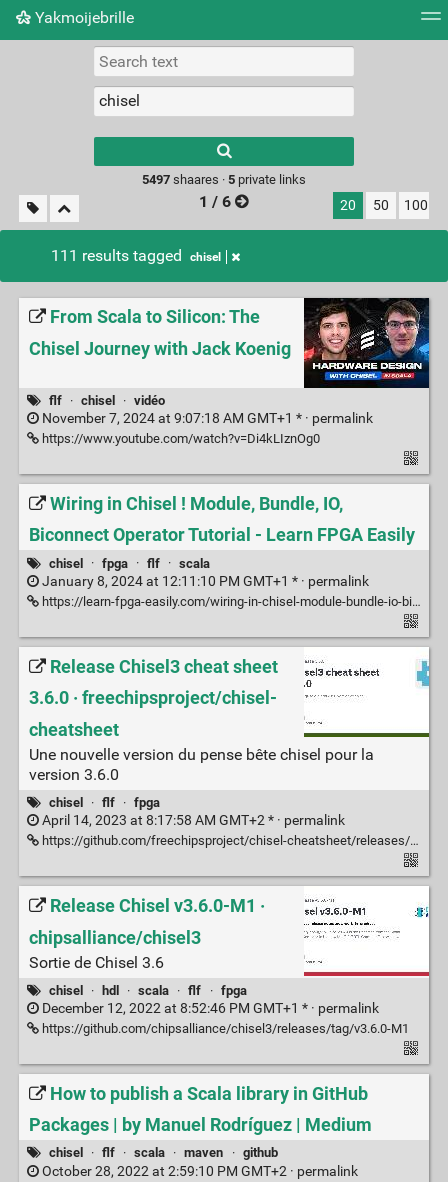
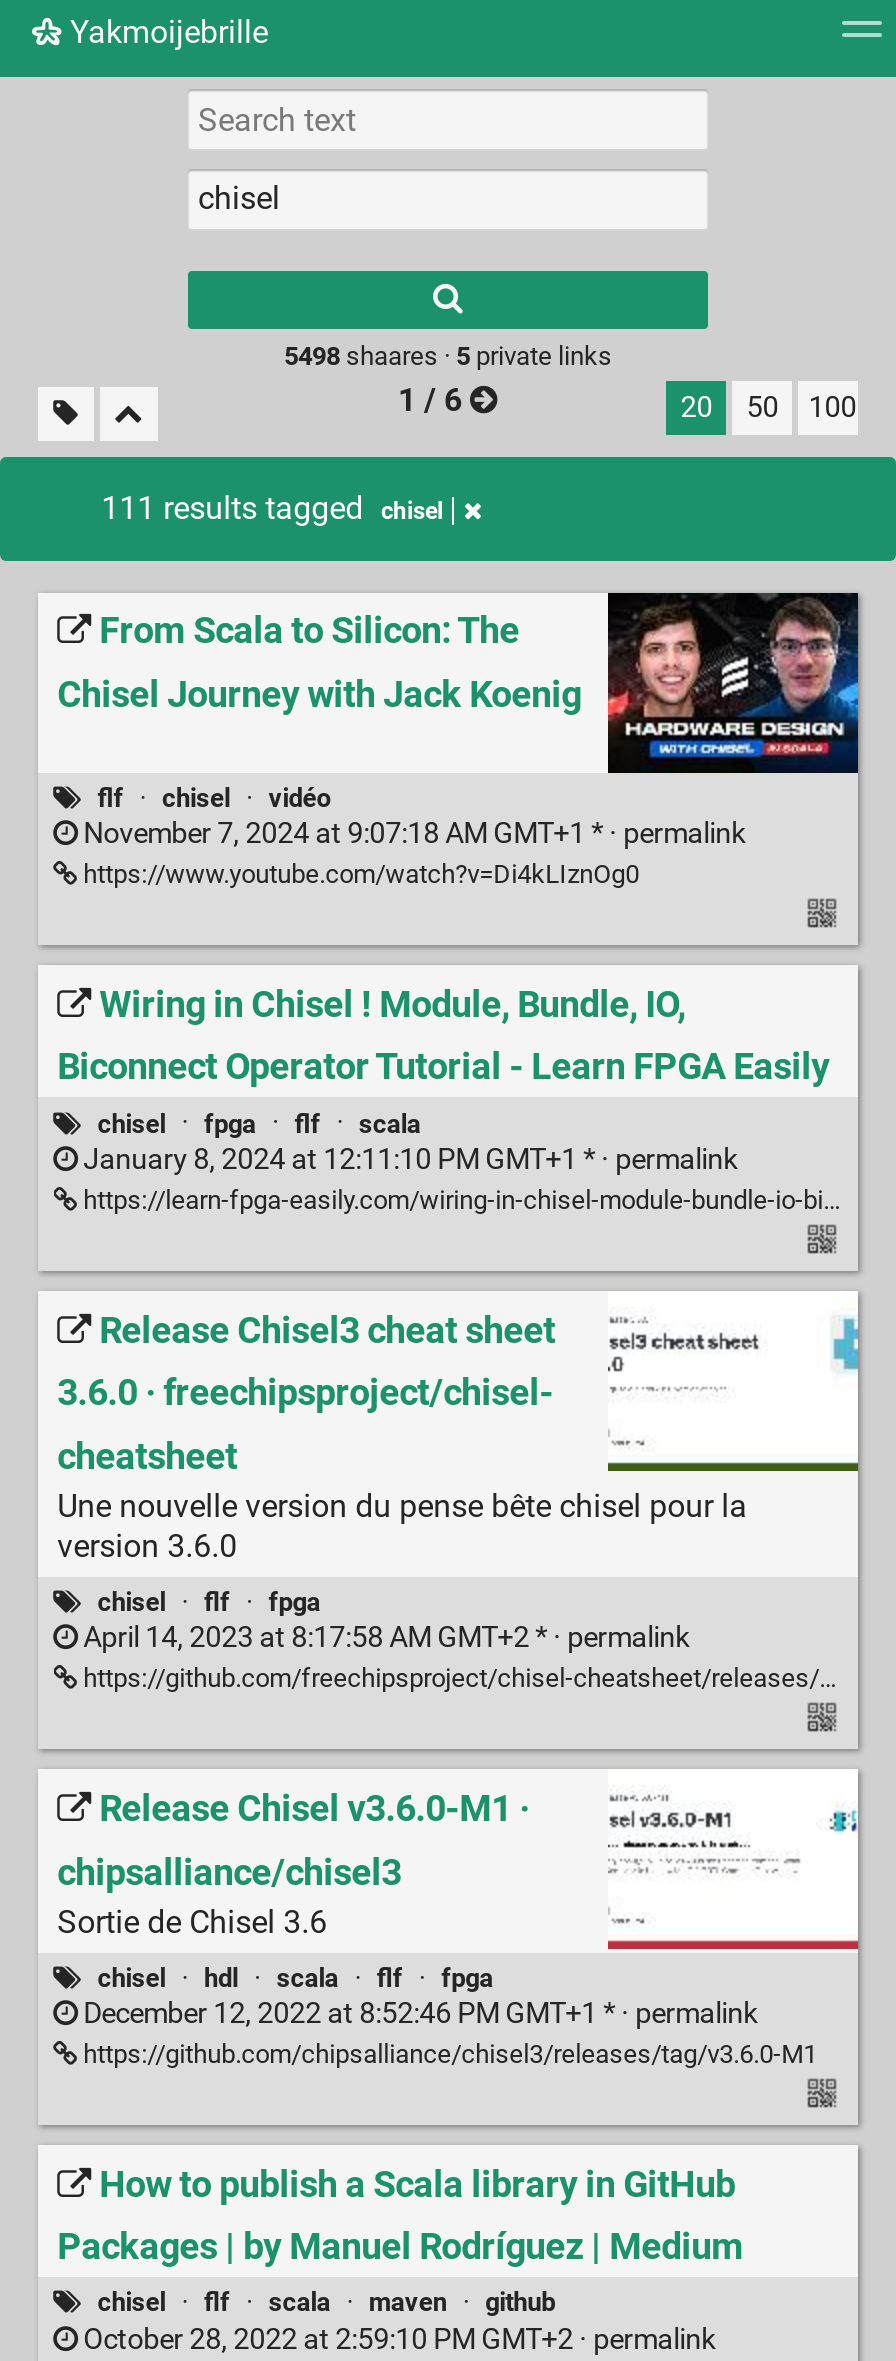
- 5497 shaares · 5 private links
+ 5498 shaares · 5 private links
